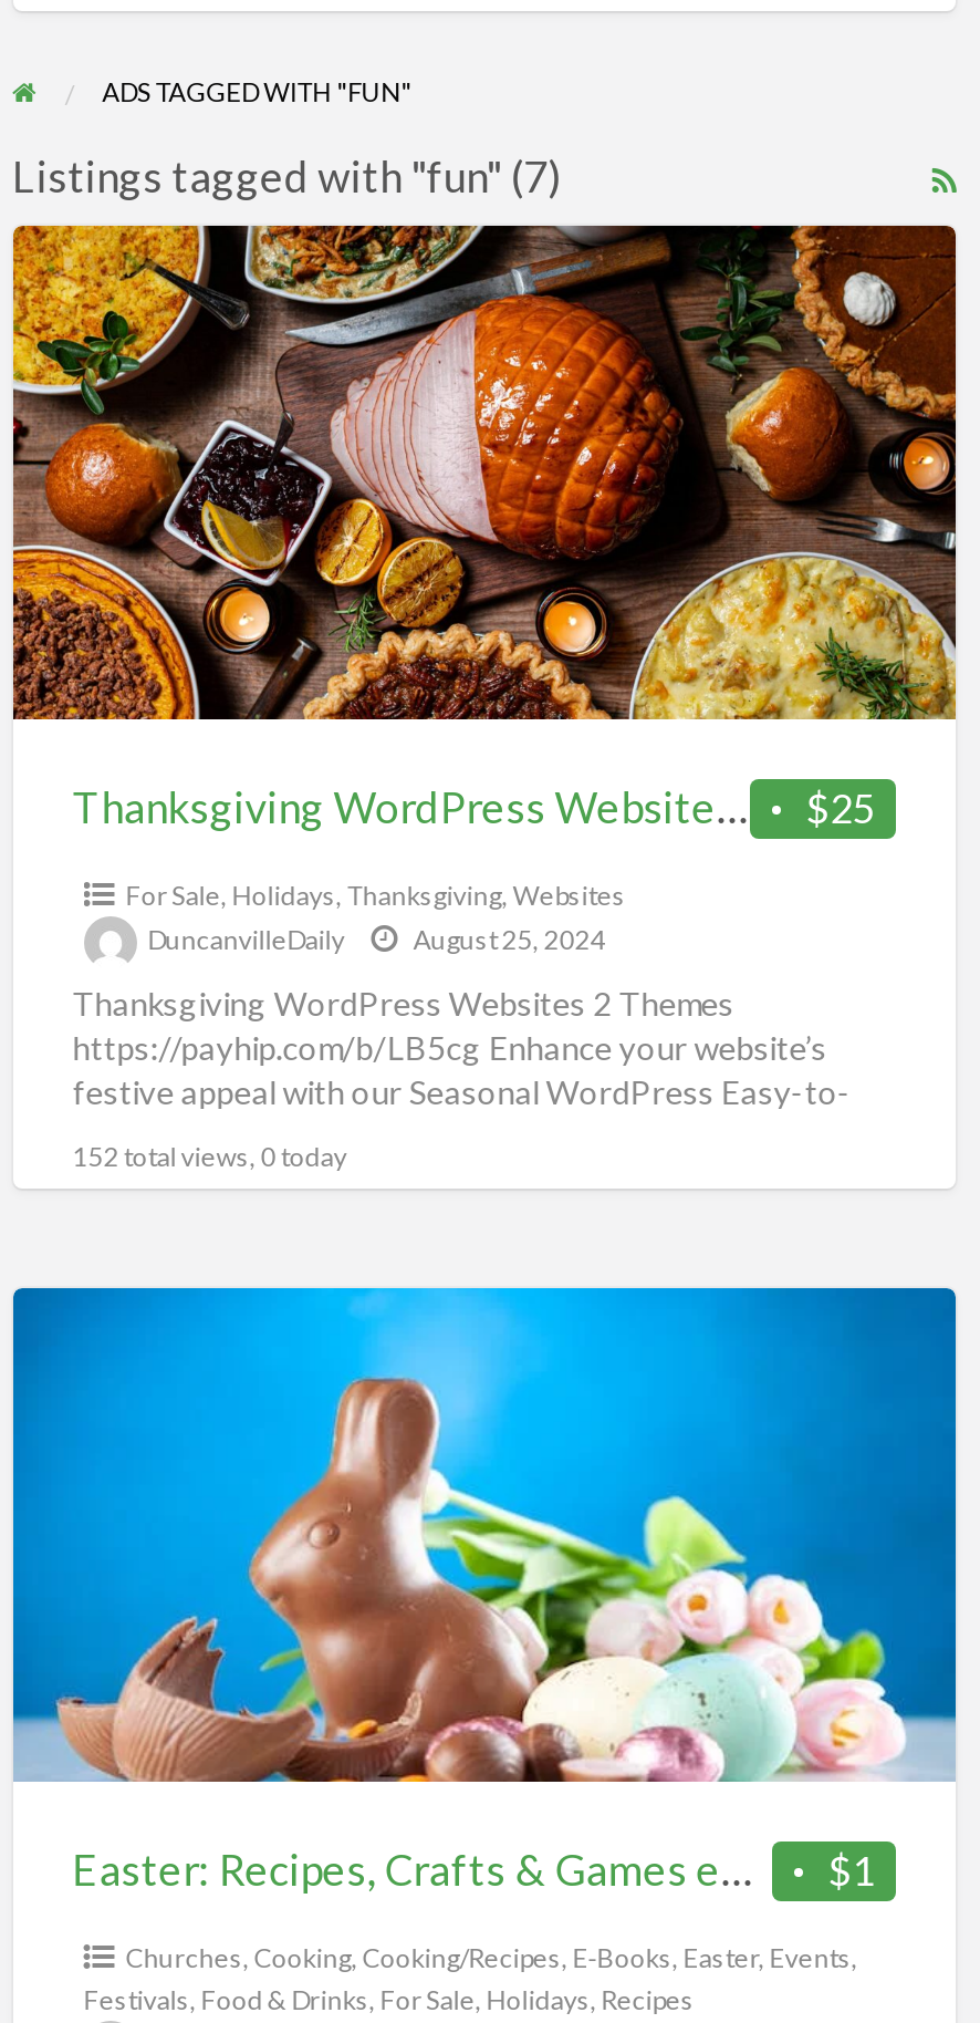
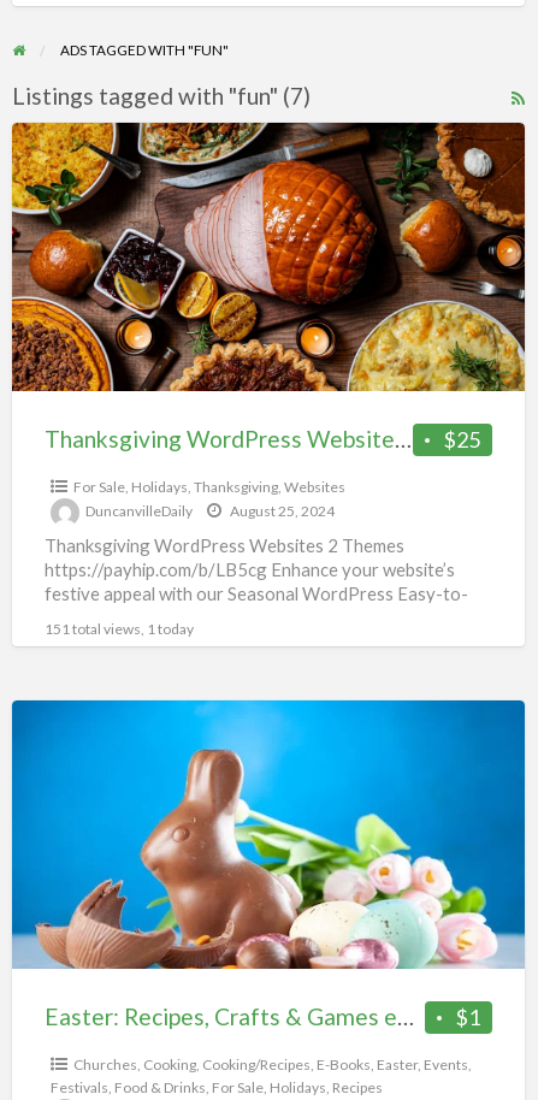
- 152 total views, 0 today
+ 151 total views, 1 today
